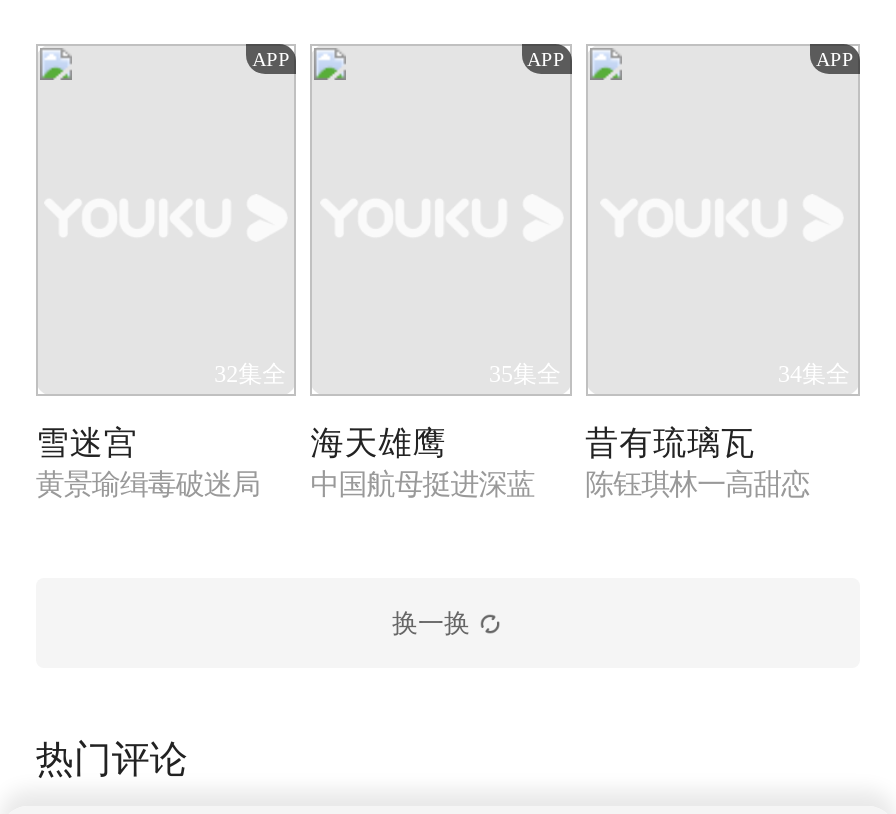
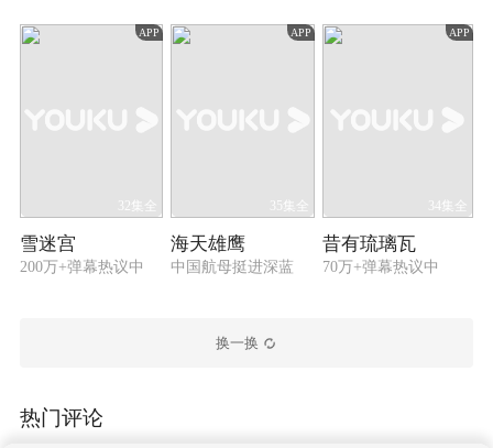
- 黄景瑜缉毒破迷局
+ 200万+弹幕热议中

- 陈钰琪林一高甜恋
+ 70万+弹幕热议中
